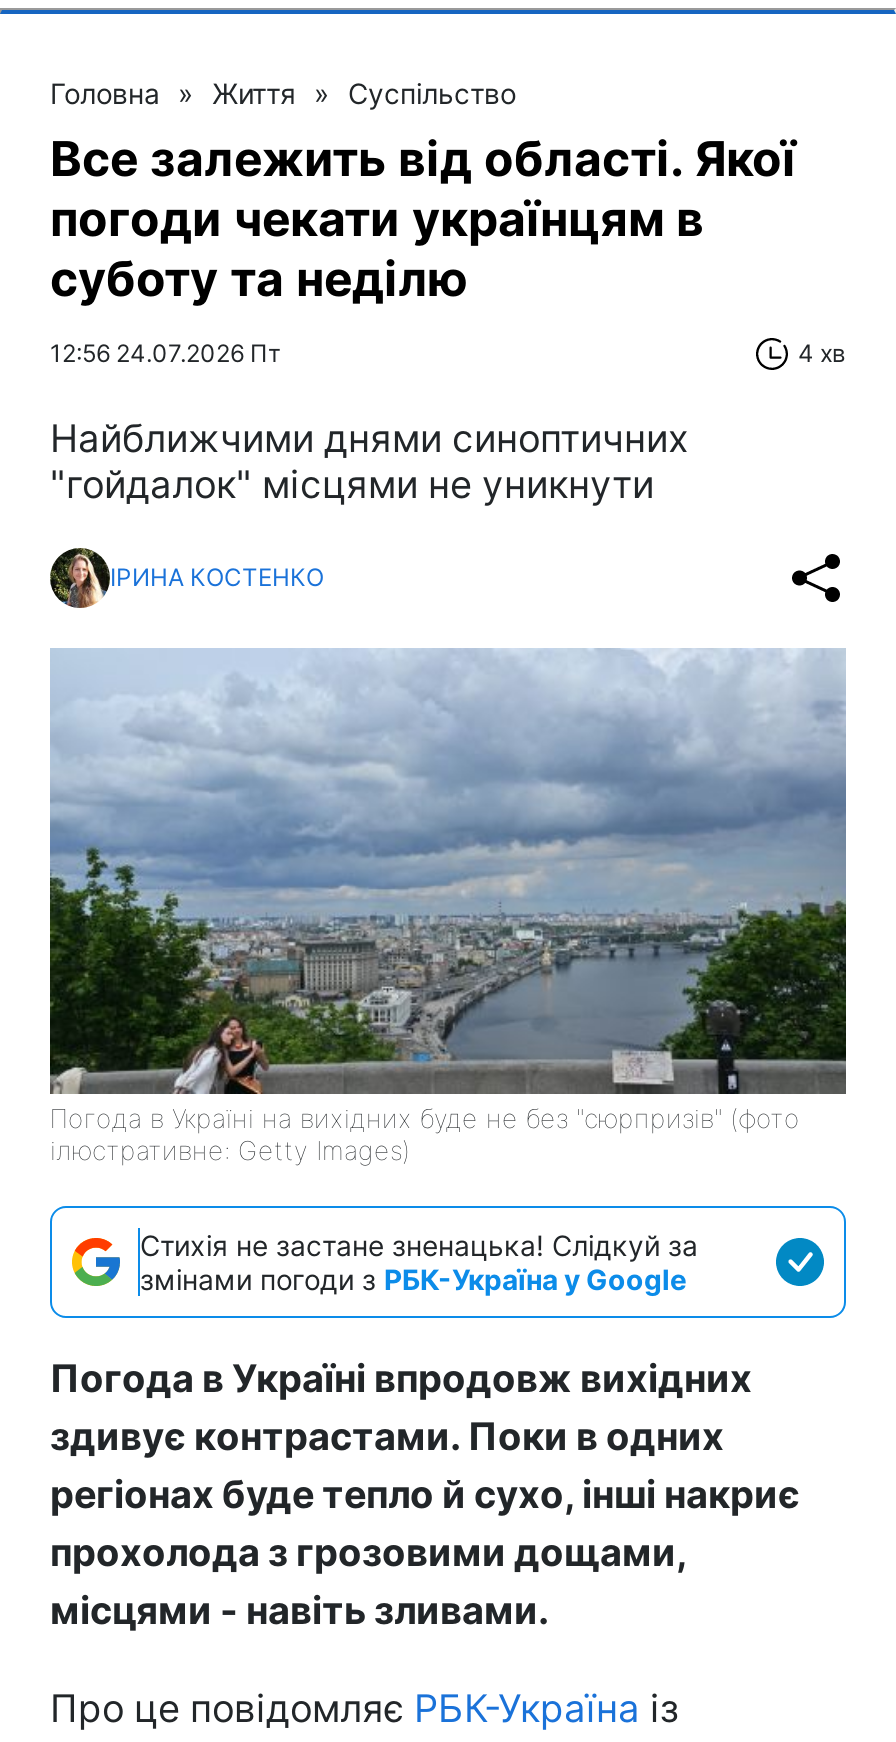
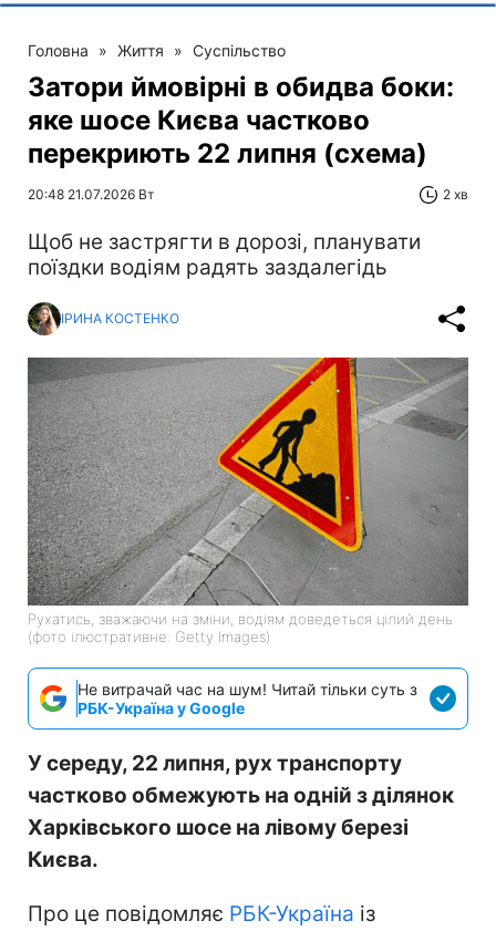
- Все залежить від області. Якої
- погоди чекати українцям в
- суботу та неділю
+ Затори ймовірні в обидва боки:
+ яке шосе Києва частково
+ перекриють 22 липня (схема)

- 12:56 24.07.2026 Пт
- 4 хв
+ 20:48 21.07.2026 Вт
+ 2 хв

- Найближчими днями синоптичних
- "гойдалок" місцями не уникнути
+ Щоб не застрягти в дорозі, планувати
+ поїздки водіям радять заздалегідь

- [image]
- Погода в Україні на вихідних буде не без "сюрпризів" (фото
- ілюстративне: Getty Images)
+ [image]
+ Рухатись, зважаючи на зміни, водіям доведеться цілий день
+ (фото ілюстративне: Getty Images)

- Стихія не застане зненацька! Слідкуй за
- змінами погоди з РБК-Україна у Google
+ Не витрачай час на шум! Читай тільки суть з
+ РБК-Україна у Google

- Погода в Україні впродовж вихідних
- здивує контрастами. Поки в одних
- регіонах буде тепло й сухо, інші накриє
- прохолода з грозовими дощами,
- місцями - навіть зливами.
+ У середу, 22 липня, рух транспорту
+ частково обмежують на одній з ділянок
+ Харківського шосе на лівому березі
+ Києва.
